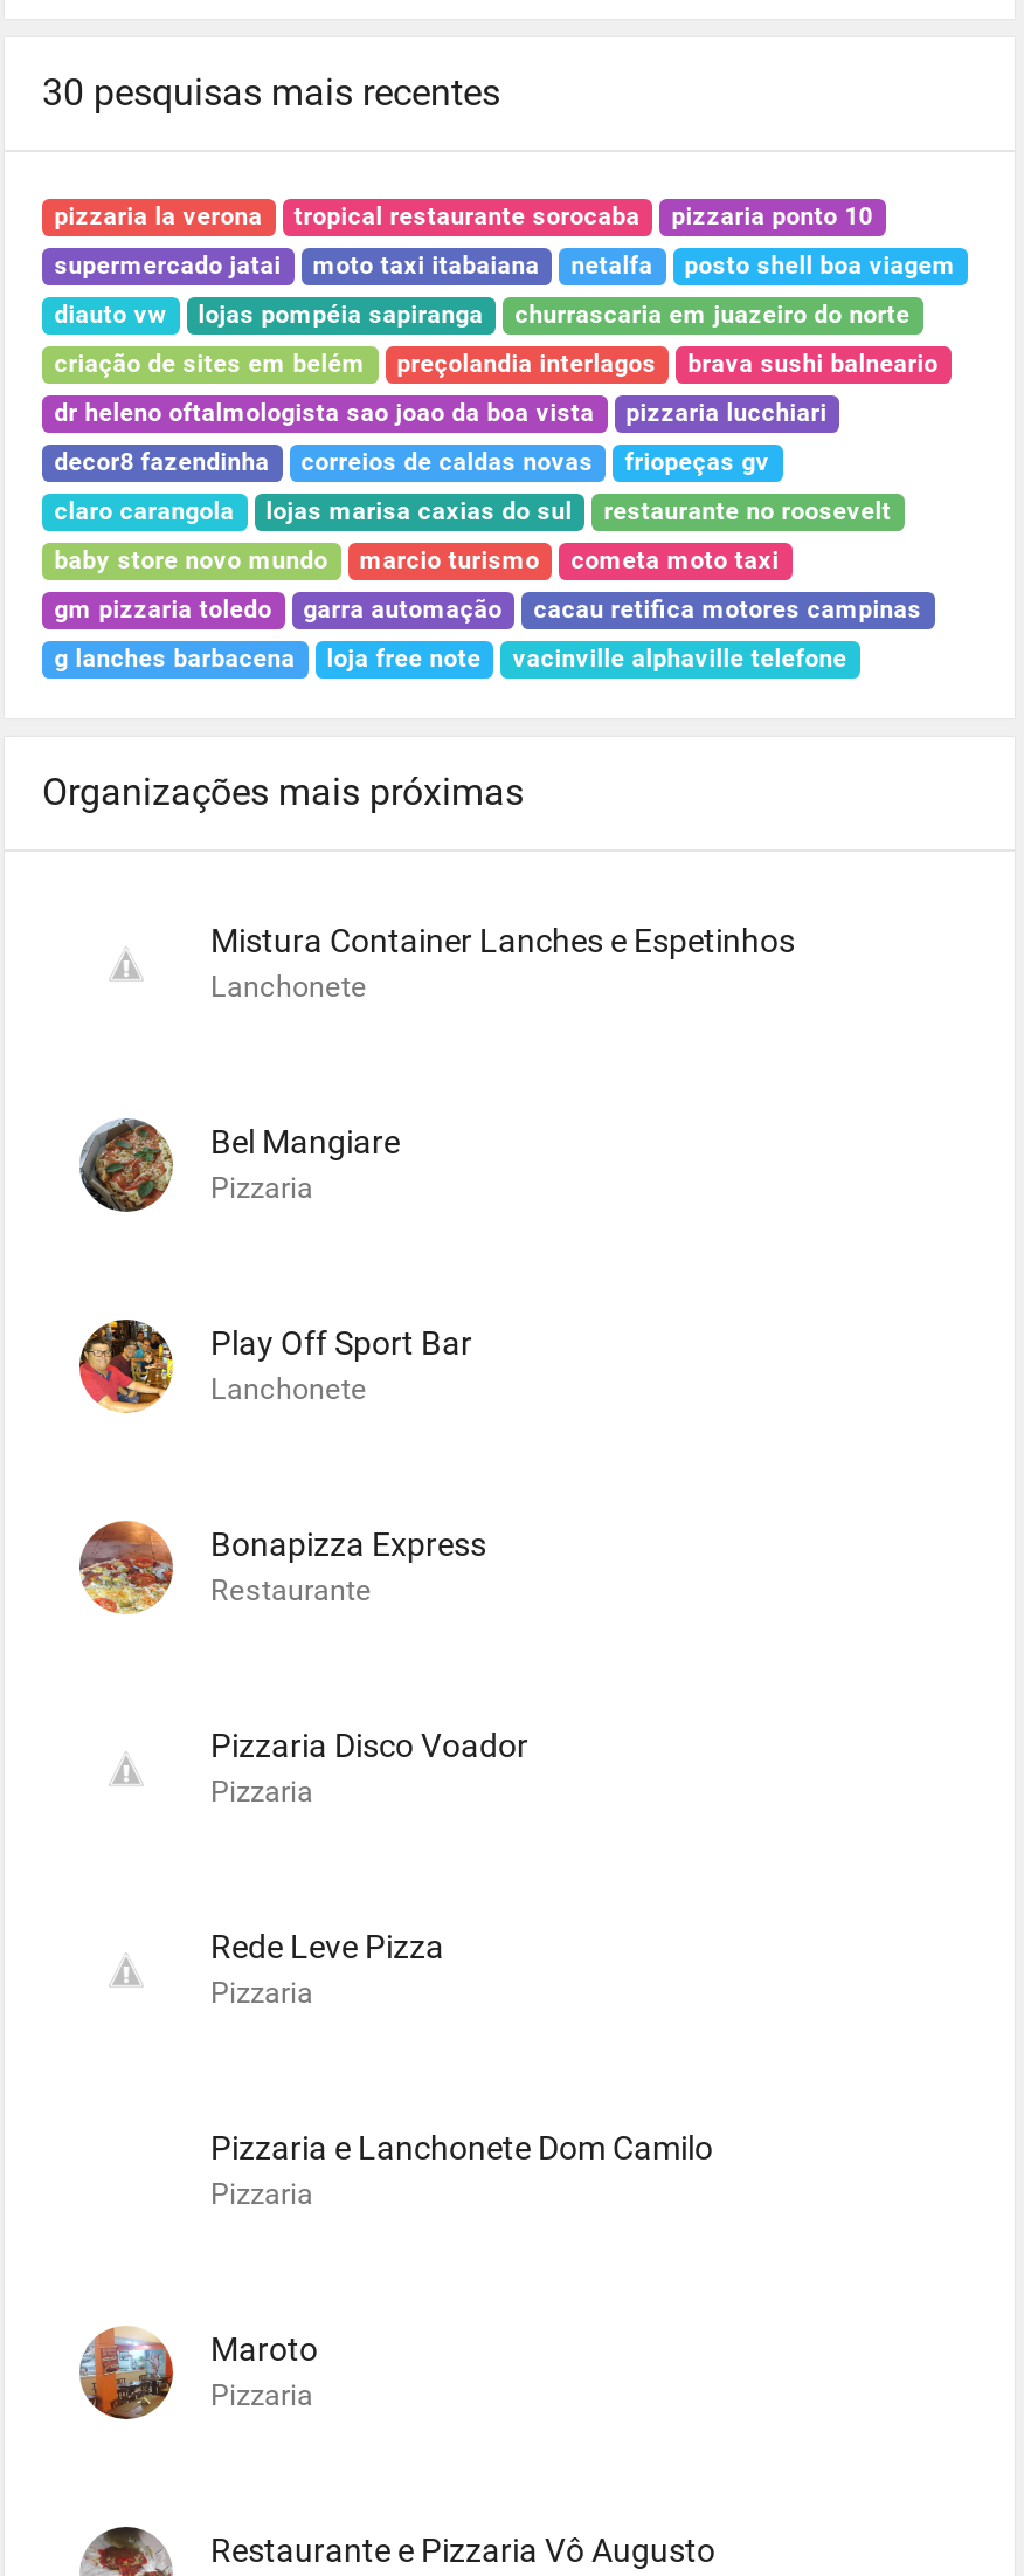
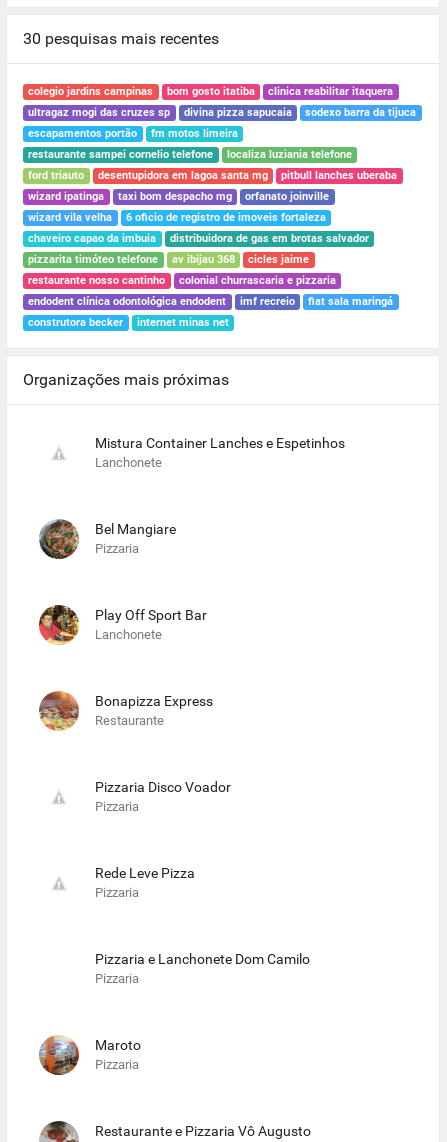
- pizzaria la verona
- tropical restaurante sorocaba
- pizzaria ponto 10
- supermercado jatai
- moto taxi itabaiana
- netalfa
- posto shell boa viagem
- diauto vw
- lojas pompéia sapiranga
- churrascaria em juazeiro do norte
- criação de sites em belém
- preçolandia interlagos
- brava sushi balneario
- dr heleno oftalmologista sao joao da boa vista
- pizzaria lucchiari
- decor8 fazendinha
- correios de caldas novas
- friopeças gv
- claro carangola
- lojas marisa caxias do sul
- restaurante no roosevelt
- baby store novo mundo
- marcio turismo
- cometa moto taxi
- gm pizzaria toledo
- garra automação
- cacau retifica motores campinas
- g lanches barbacena
- loja free note
- vacinville alphaville telefone
+ colegio jardins campinas
+ bom gosto itatiba
+ clinica reabilitar itaquera
+ ultragaz mogi das cruzes sp
+ divina pizza sapucaia
+ sodexo barra da tijuca
+ escapamentos portão
+ fm motos limeira
+ restaurante sampei cornelio telefone
+ localiza luziania telefone
+ ford triauto
+ desentupidora em lagoa santa mg
+ pitbull lanches uberaba
+ wizard ipatinga
+ taxi bom despacho mg
+ orfanato joinville
+ wizard vila velha
+ 6 oficio de registro de imoveis fortaleza
+ chaveiro capao da imbuia
+ distribuidora de gas em brotas salvador
+ pizzarita timóteo telefone
+ av ibijau 368
+ cicles jaime
+ restaurante nosso cantinho
+ colonial churrascaria e pizzaria
+ endodent clínica odontológica endodent
+ imf recreio
+ fiat sala maringá
+ construtora becker
+ internet minas net
